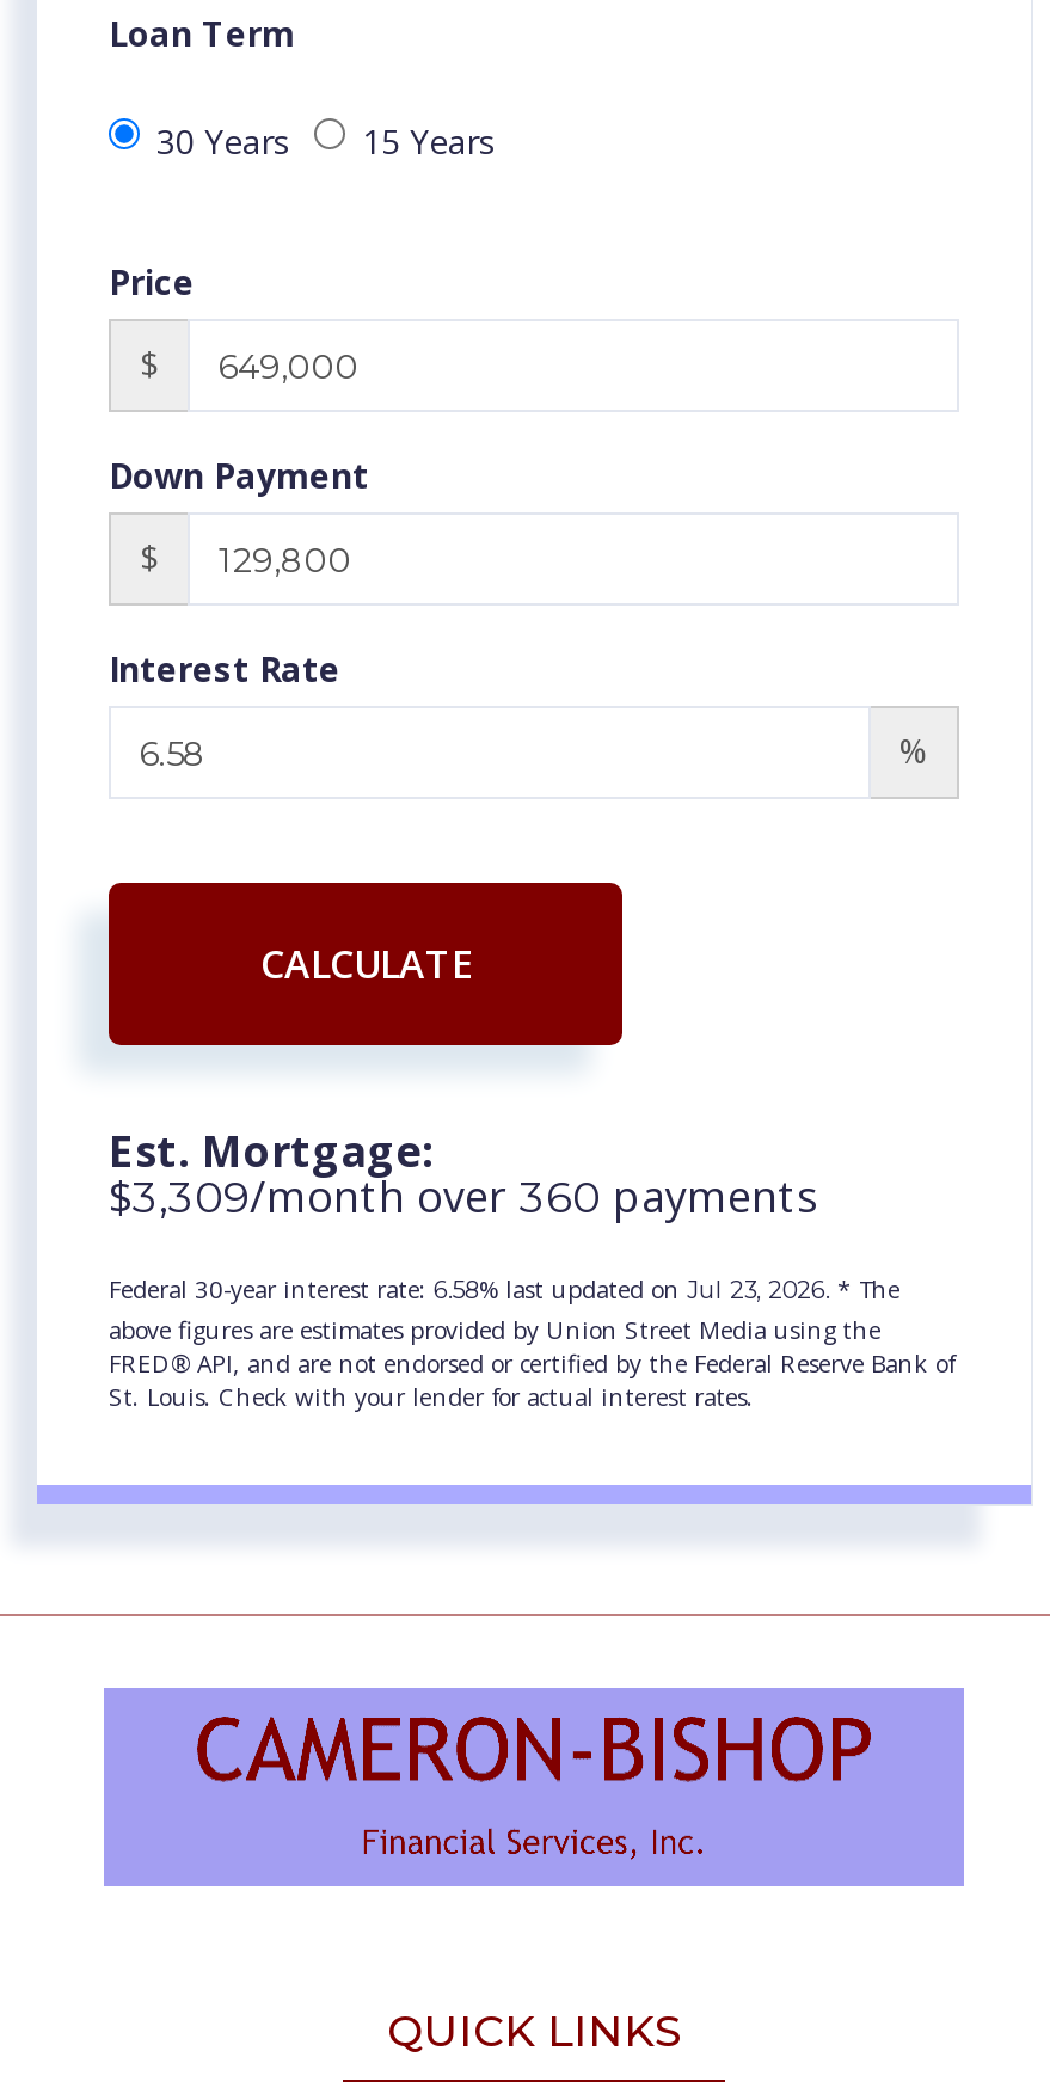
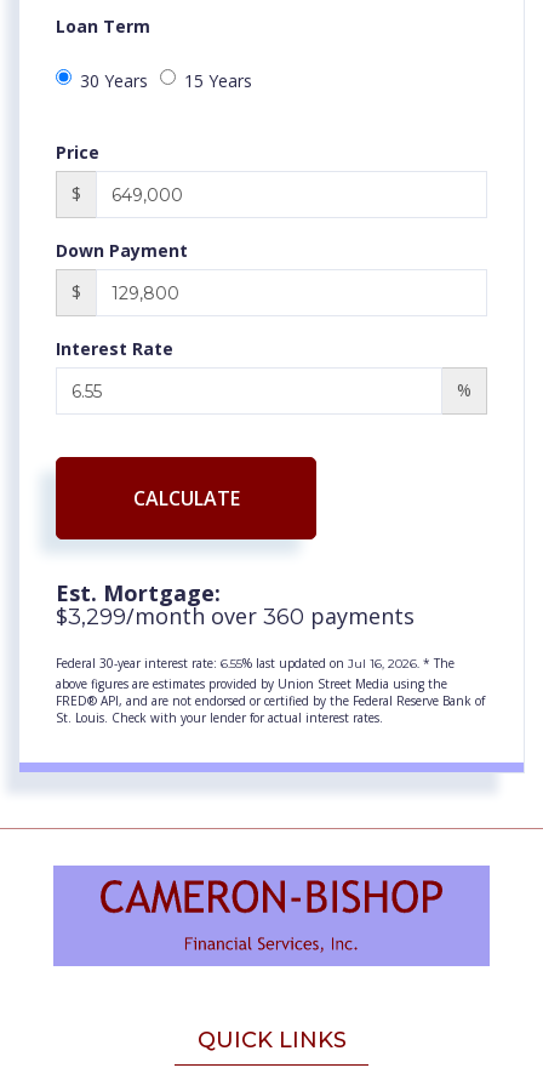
- $3,309/month over 360 payments
+ $3,299/month over 360 payments

- Federal 30-year interest rate: 6.58% last updated on Jul 23, 2026. * The
+ Federal 30-year interest rate: 6.55% last updated on Jul 16, 2026. * The
